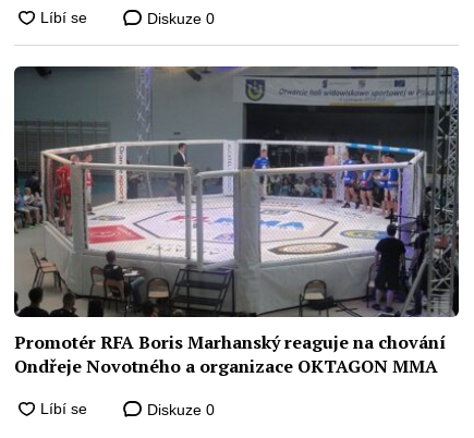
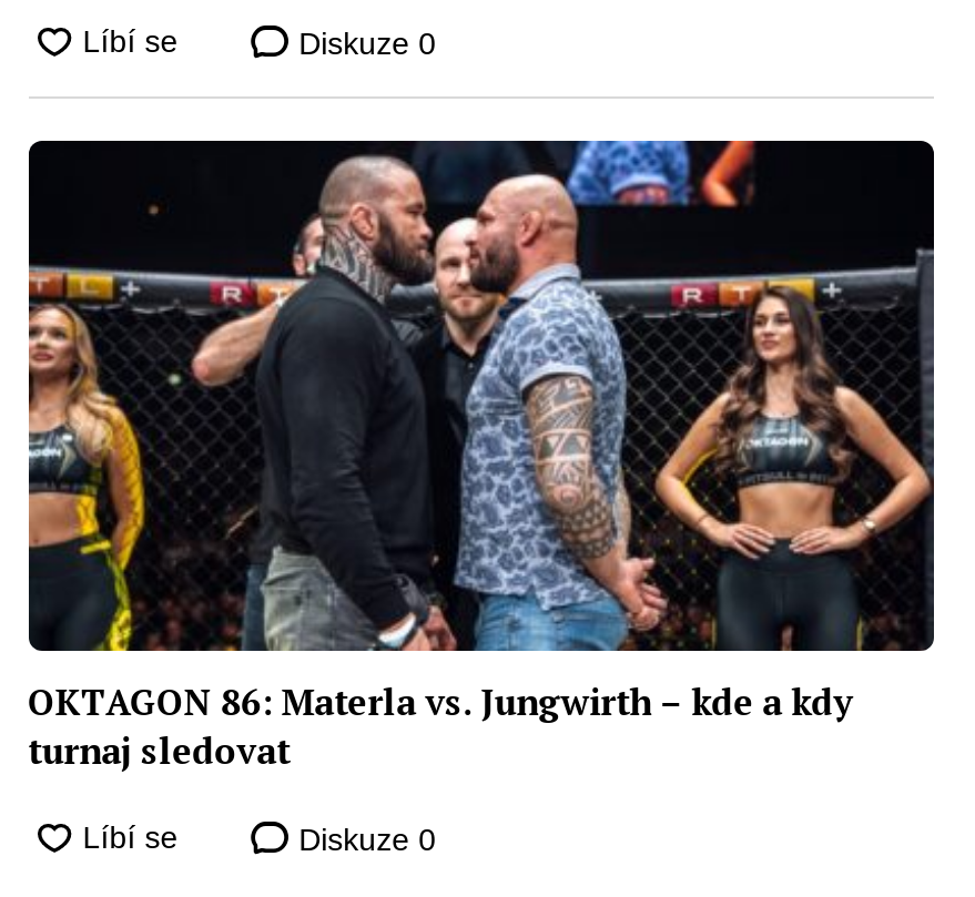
- [image]
- Promotér RFA Boris Marhanský reaguje na chování
- Ondřeje Novotného a organizace OKTAGON MMA
+ [image]
+ OKTAGON 86: Materla vs. Jungwirth – kde a kdy
+ turnaj sledovat
